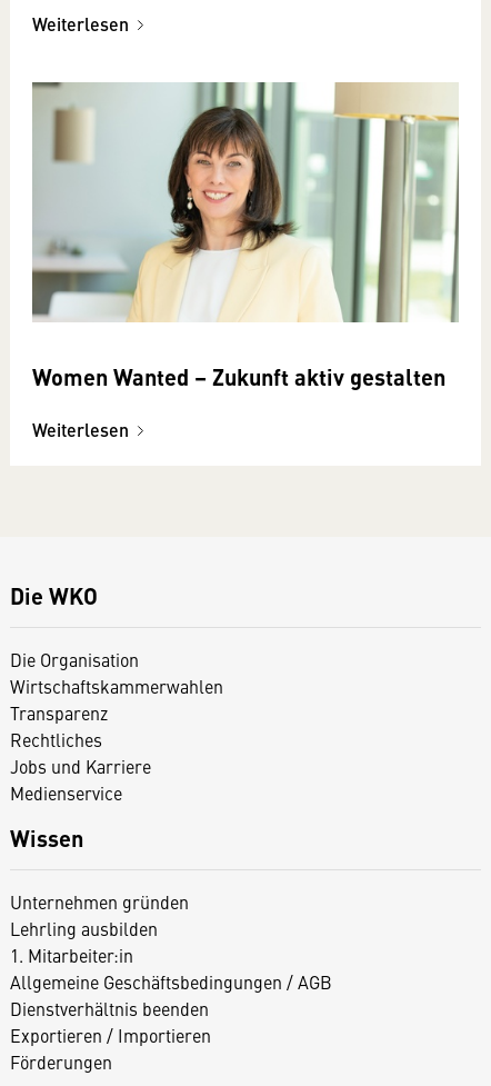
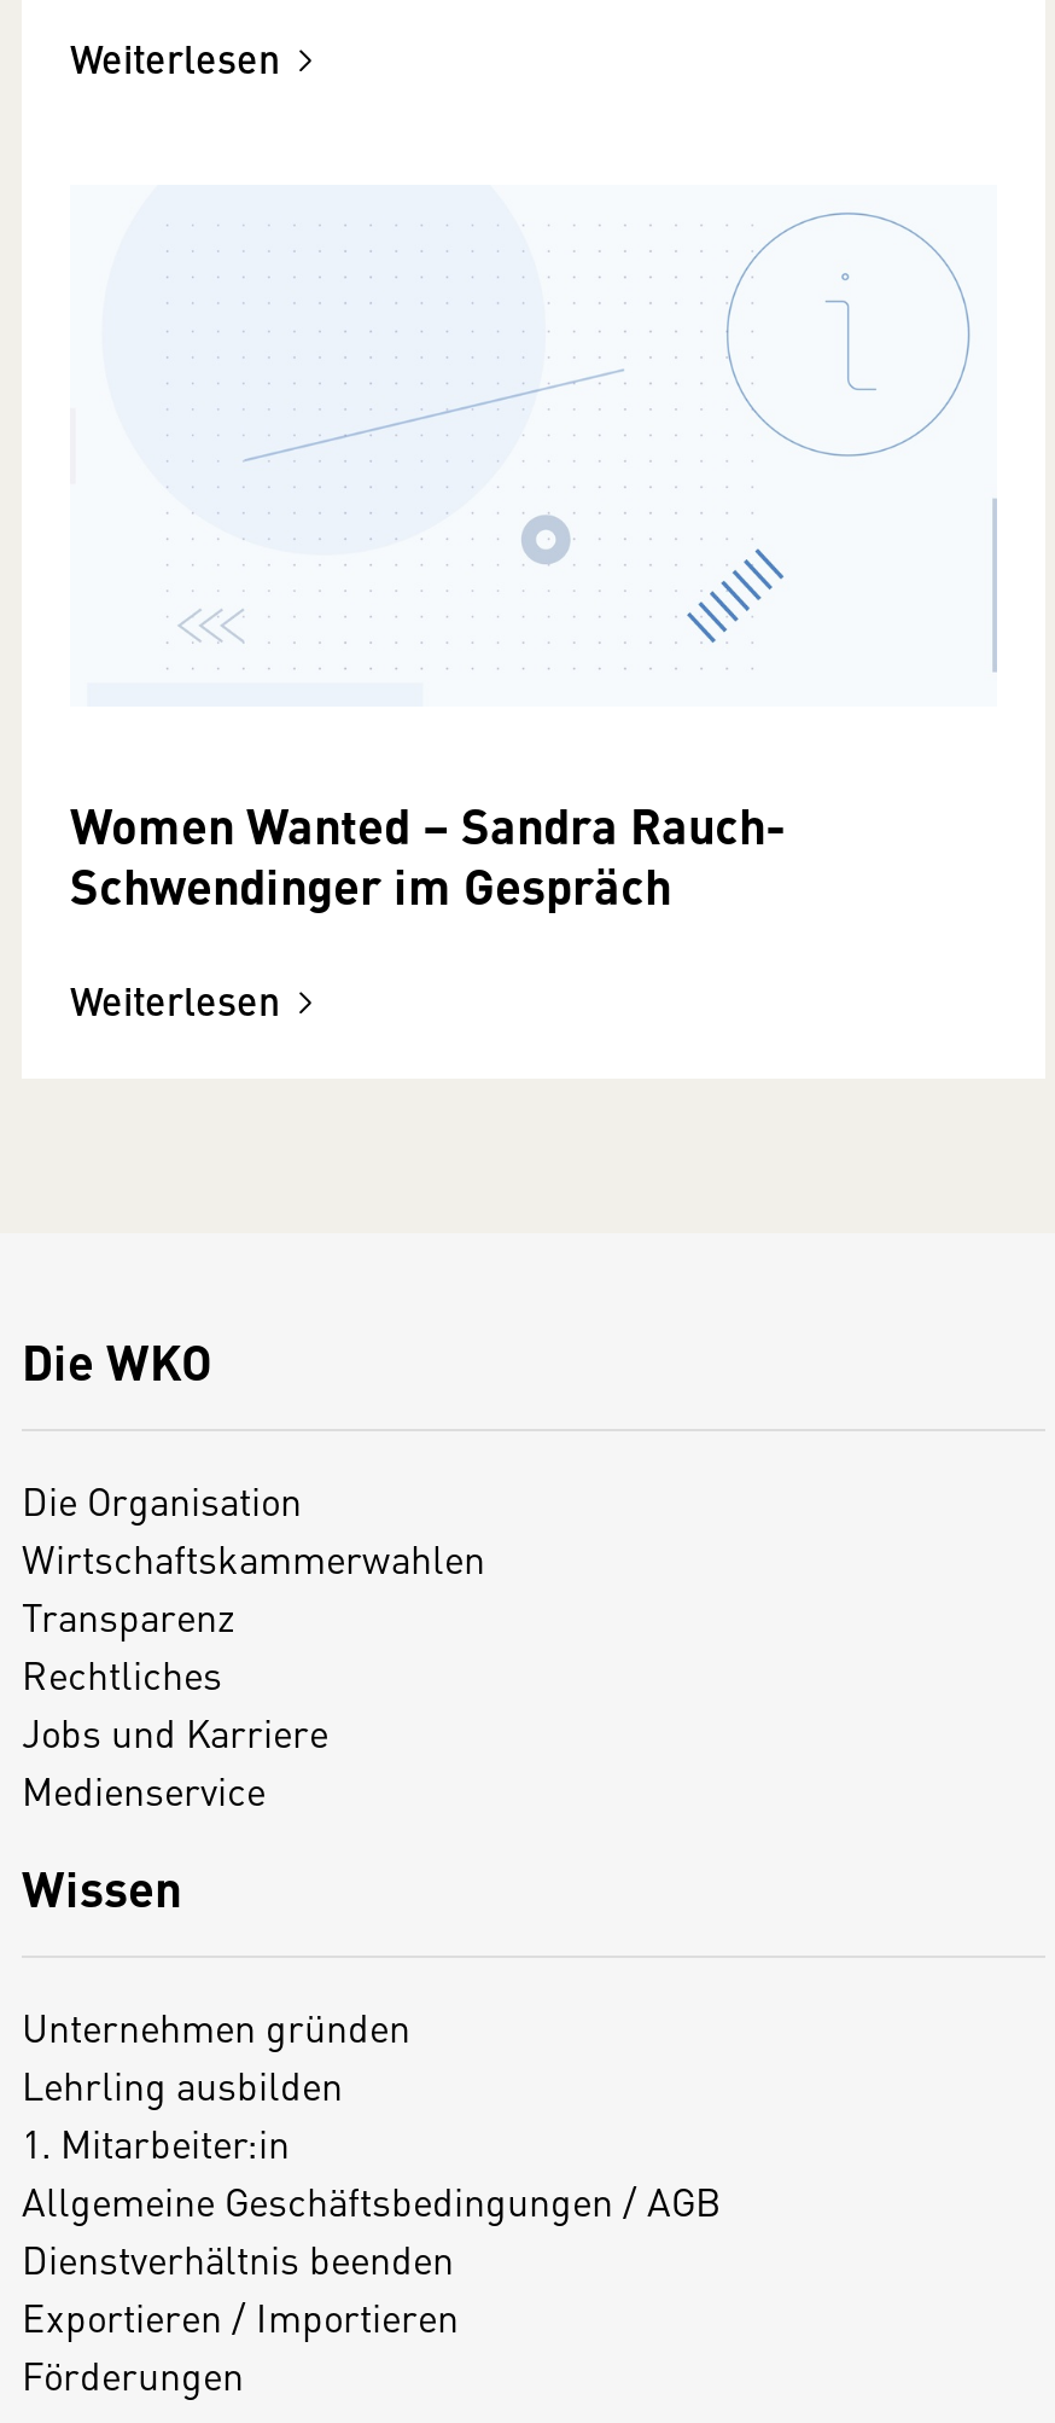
- [image]

- Women Wanted – Zukunft aktiv gestalten
+ Women Wanted – Sandra Rauch-
+ Schwendinger im Gespräch
